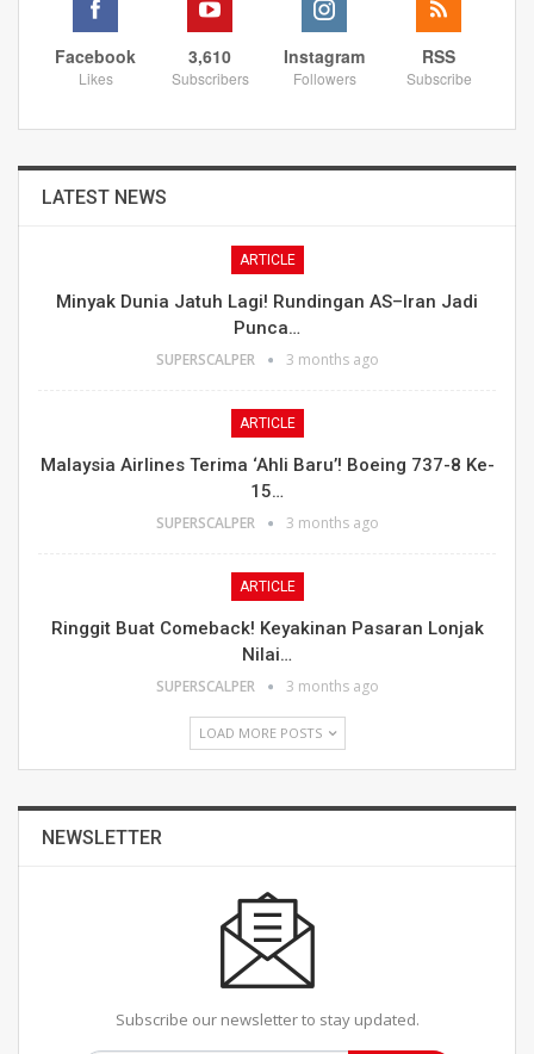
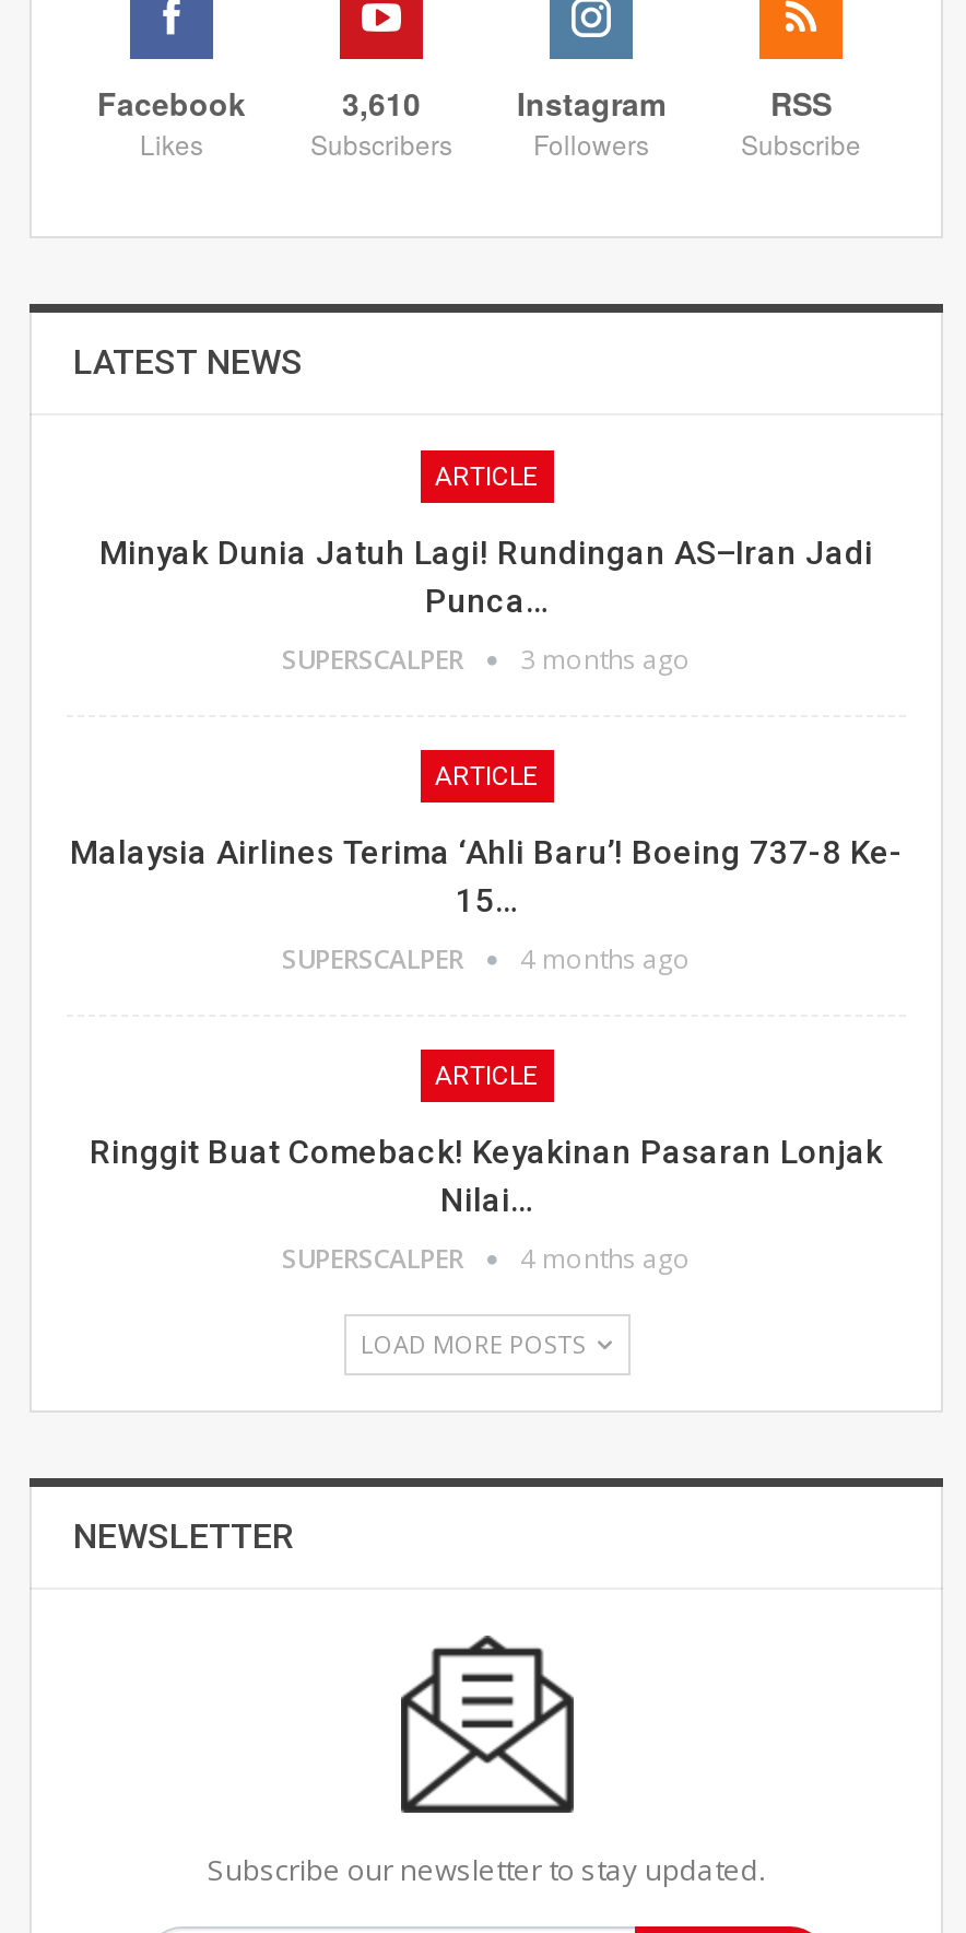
- SUPERSCALPER 3 months ago
+ SUPERSCALPER 4 months ago

- SUPERSCALPER 3 months ago
+ SUPERSCALPER 4 months ago
